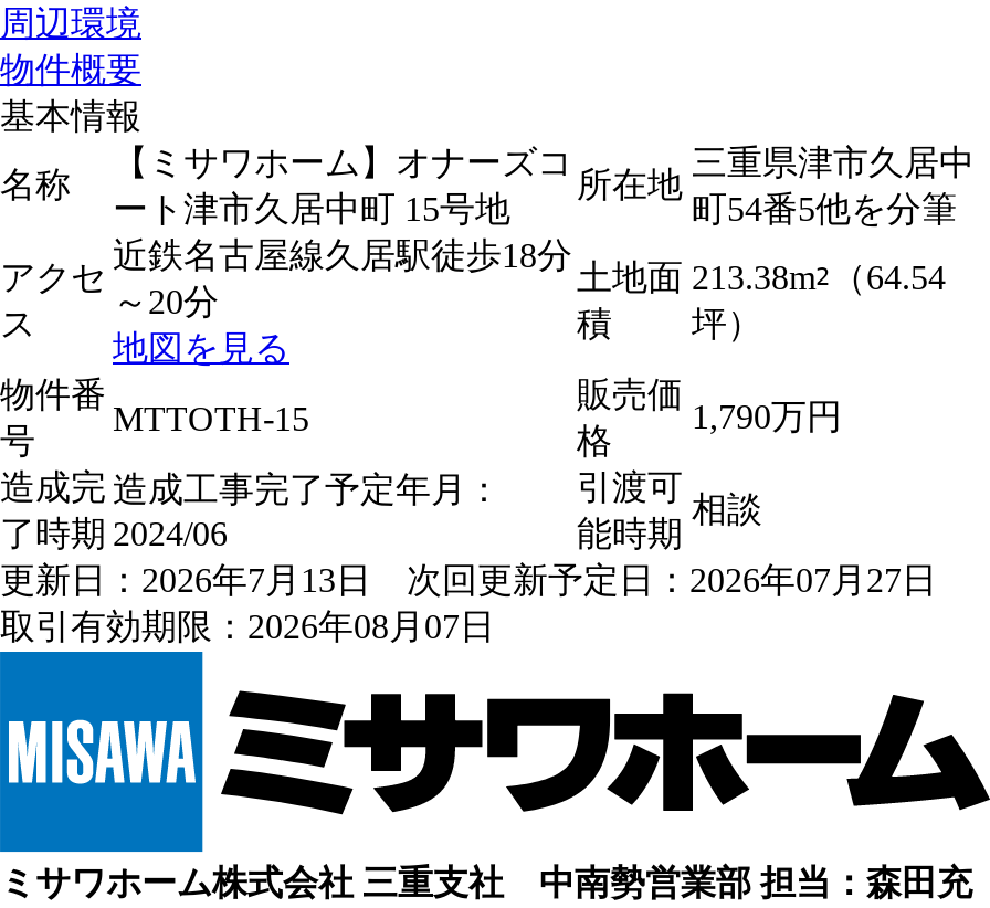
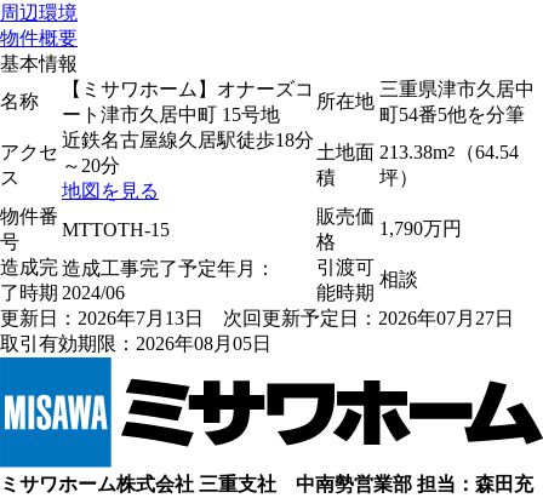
- 取引有効期限：2026年08月07日
+ 取引有効期限：2026年08月05日
